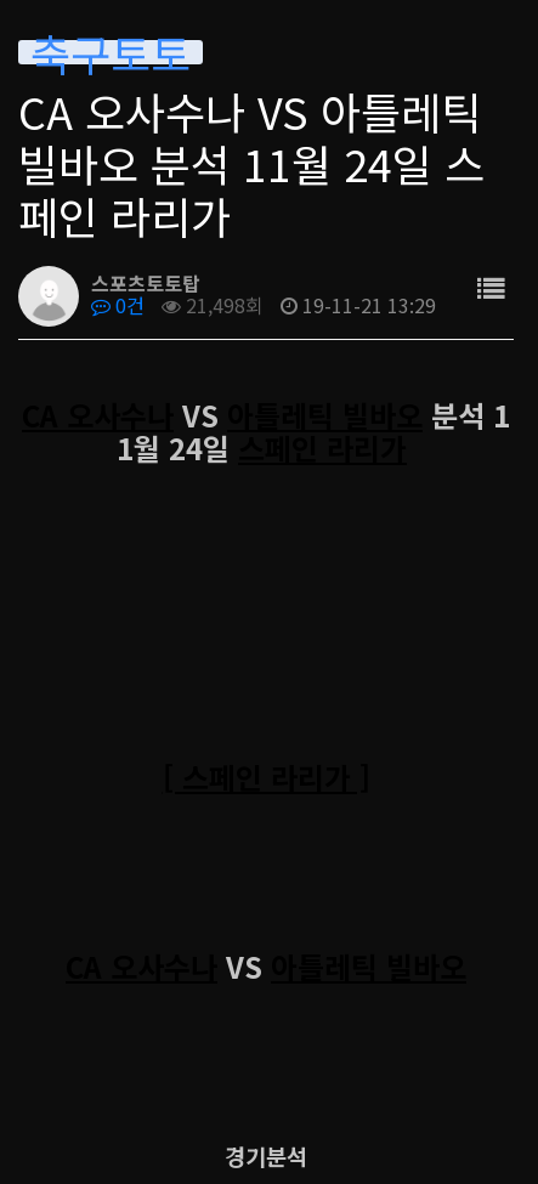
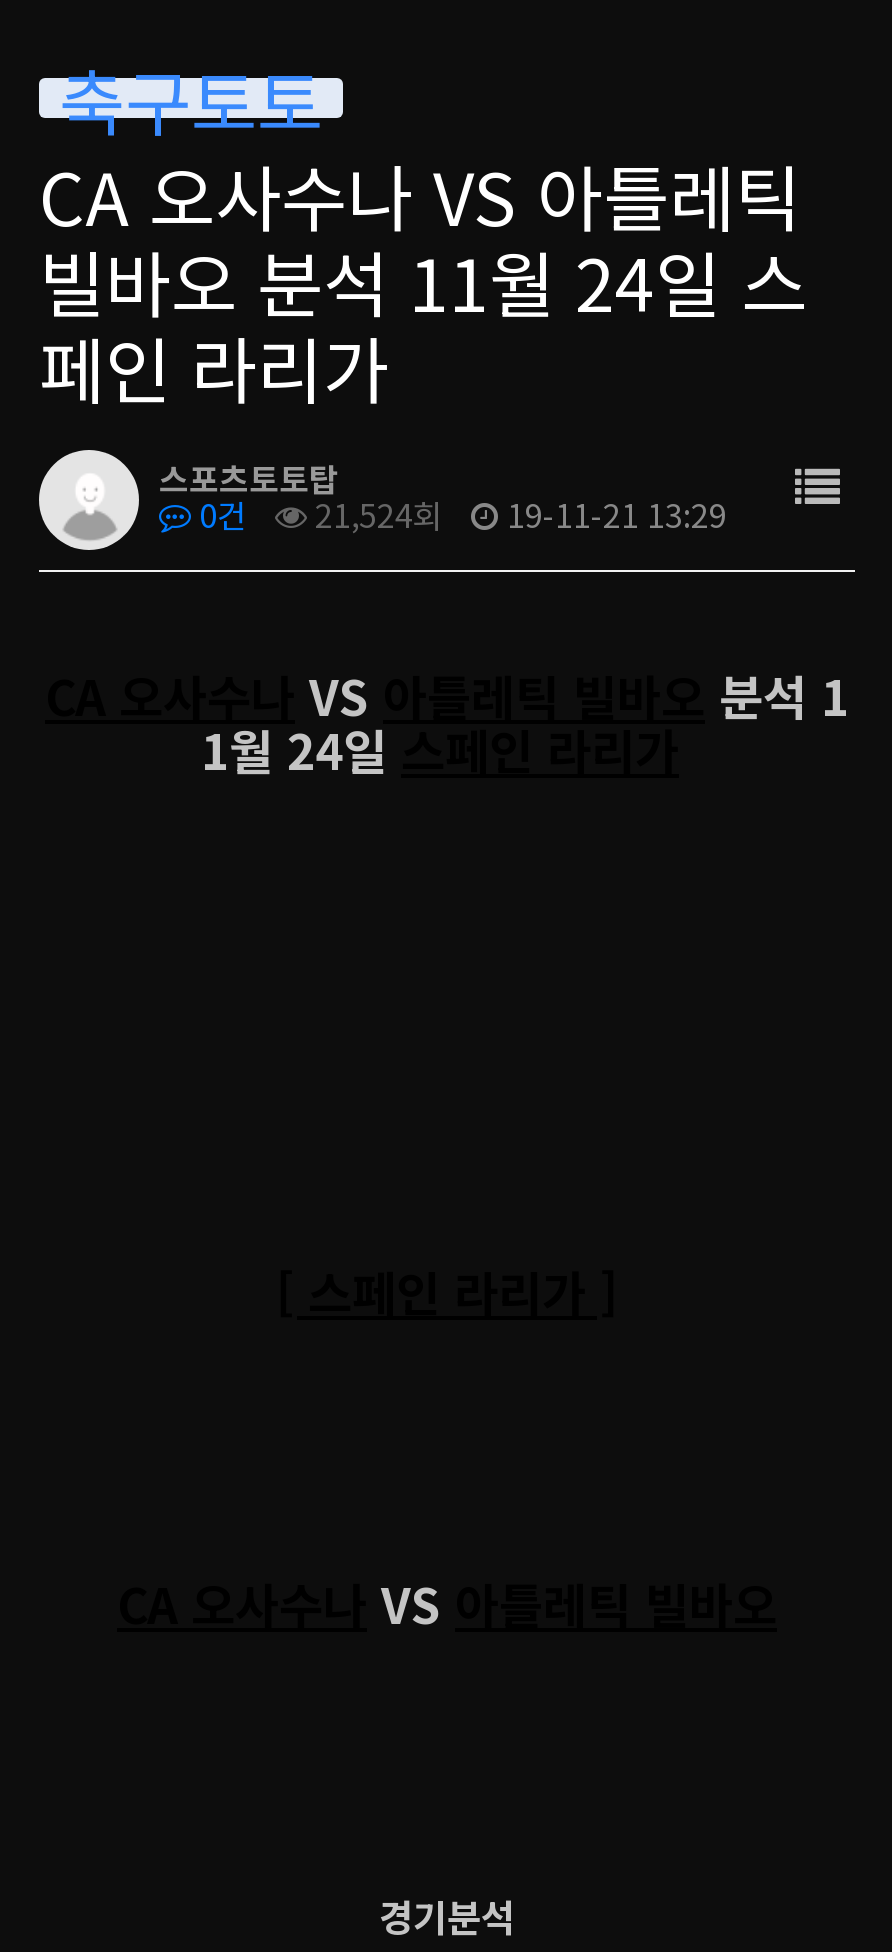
- 0건 21,498회 19-11-21 13:29
+ 0건 21,524회 19-11-21 13:29
